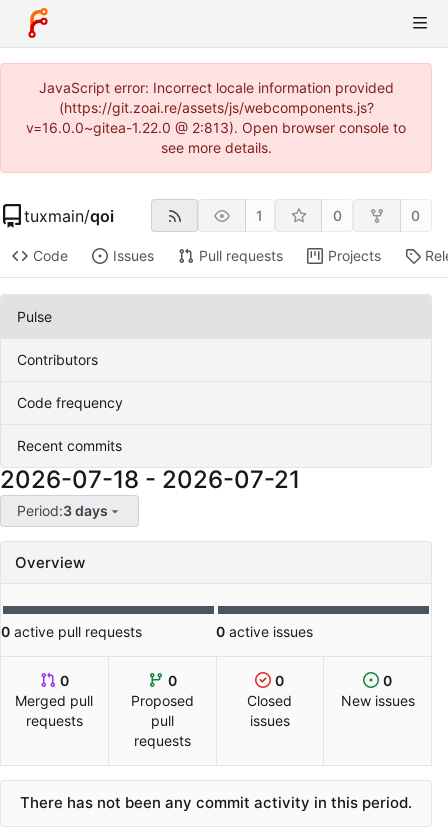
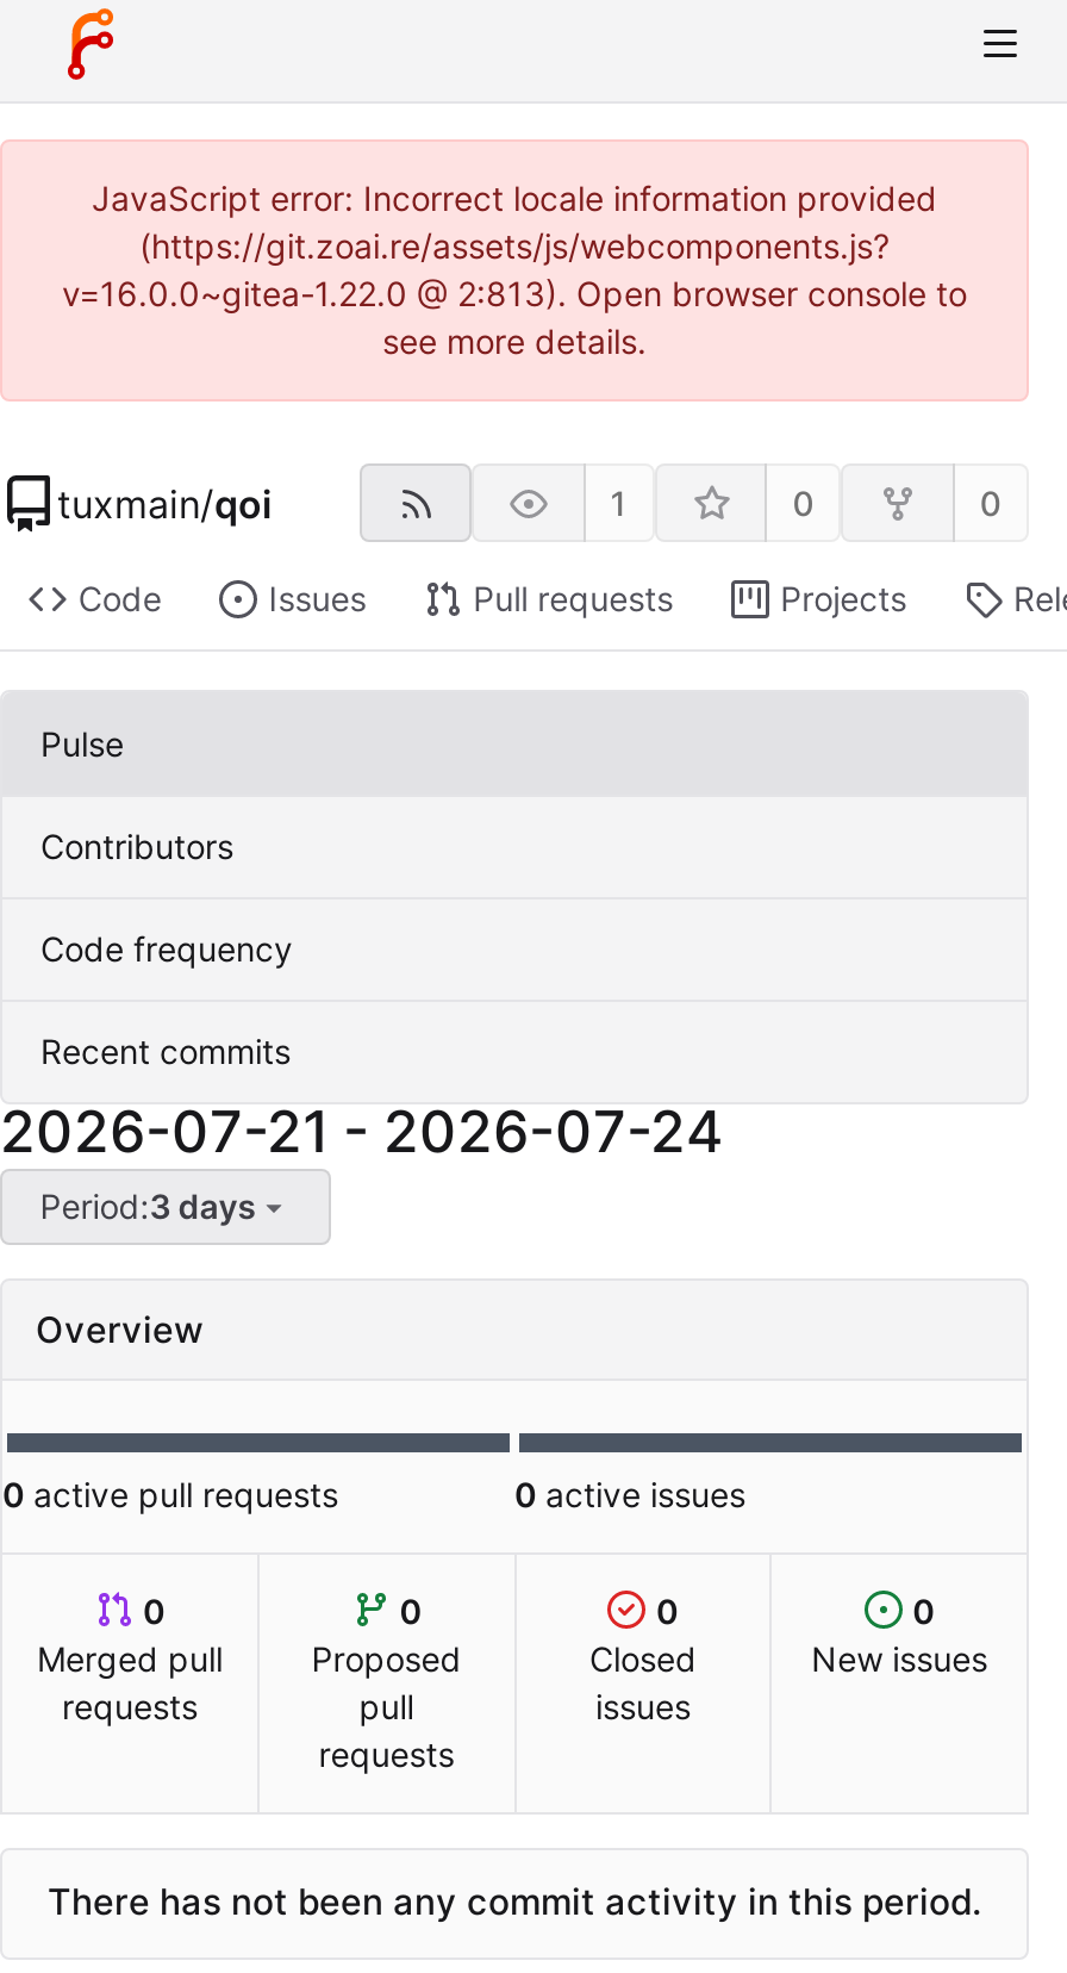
- 2026-07-18 - 2026-07-21
+ 2026-07-21 - 2026-07-24
